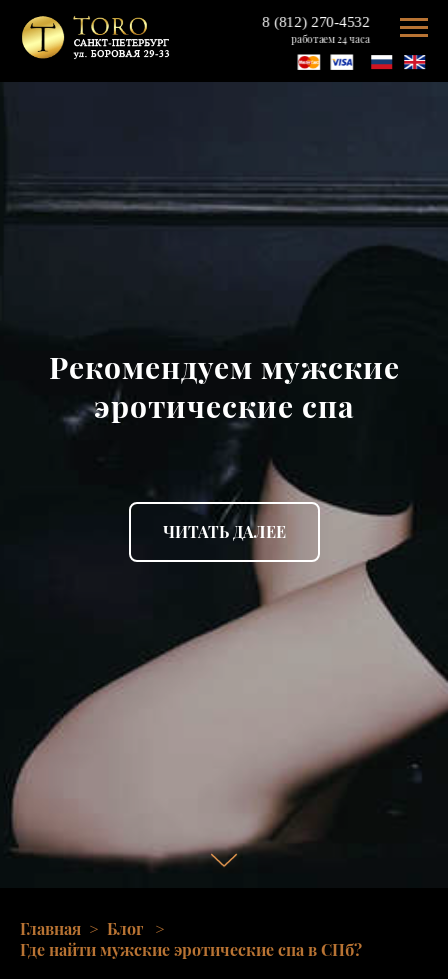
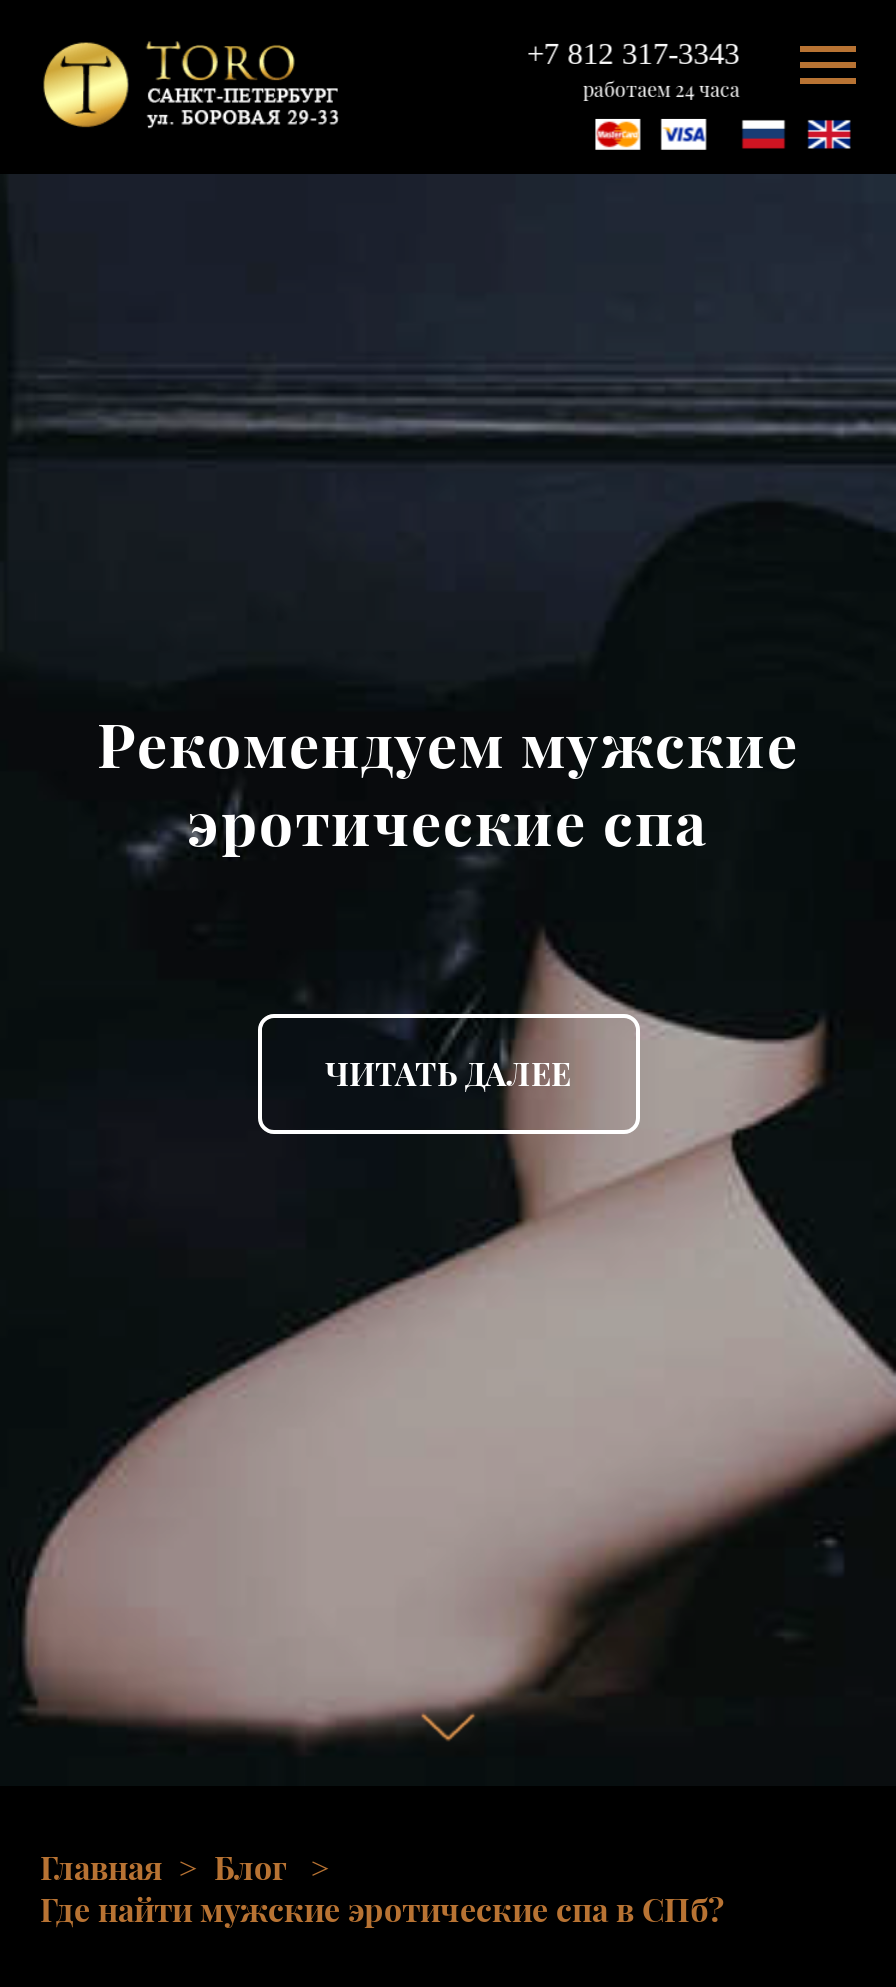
- 8 (812) 270-4532
+ +7 812 317-3343
